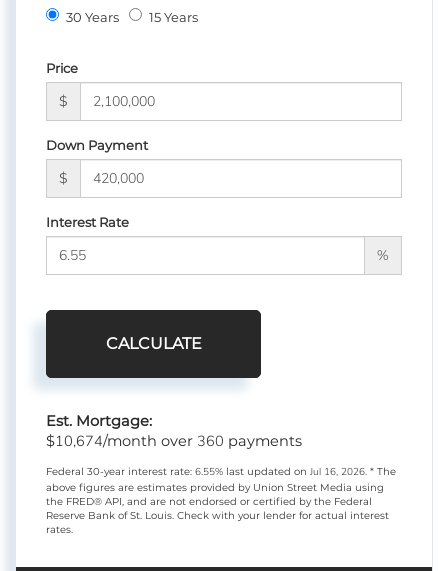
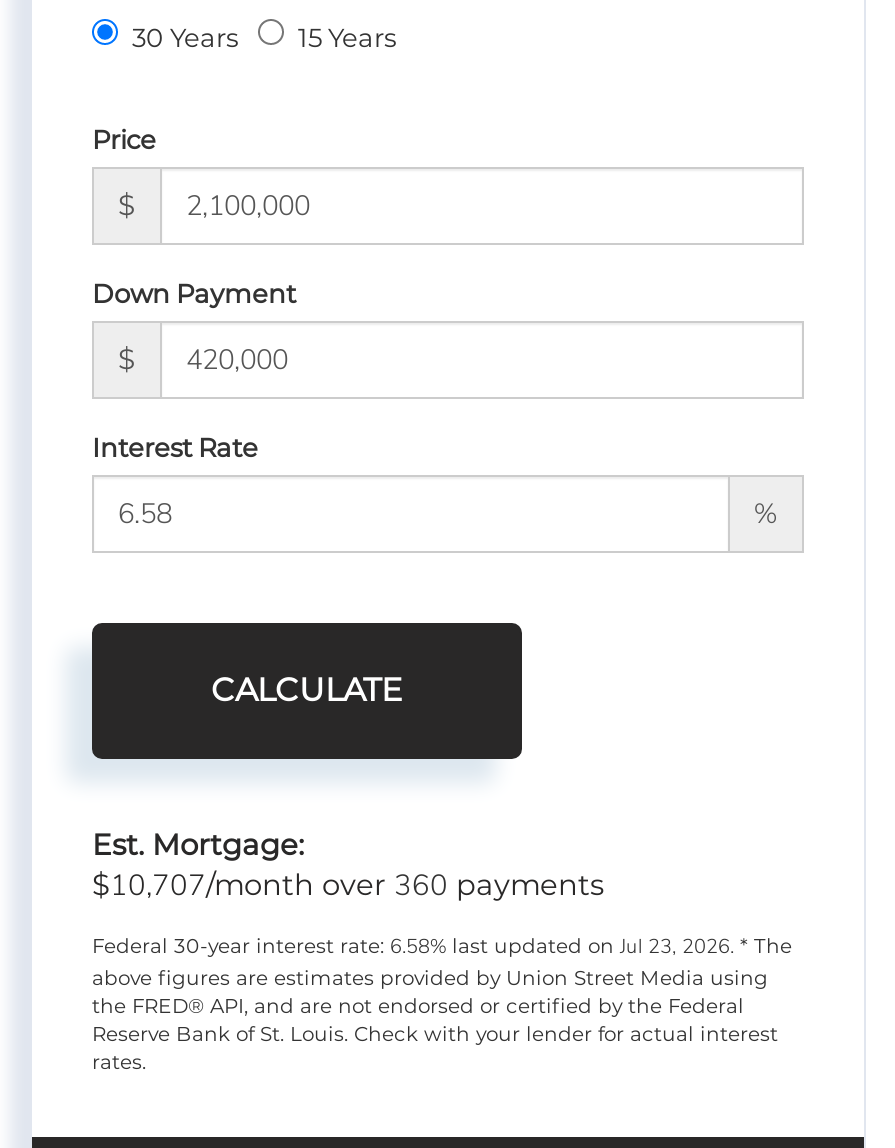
- $10,674/month over 360 payments
+ $10,707/month over 360 payments

- Federal 30-year interest rate: 6.55% last updated on Jul 16, 2026. * The
+ Federal 30-year interest rate: 6.58% last updated on Jul 23, 2026. * The
